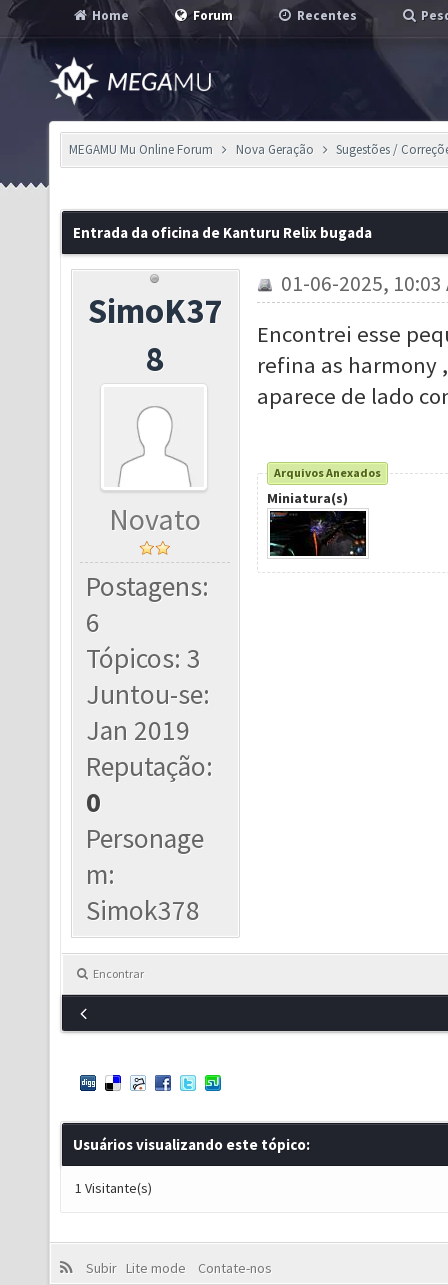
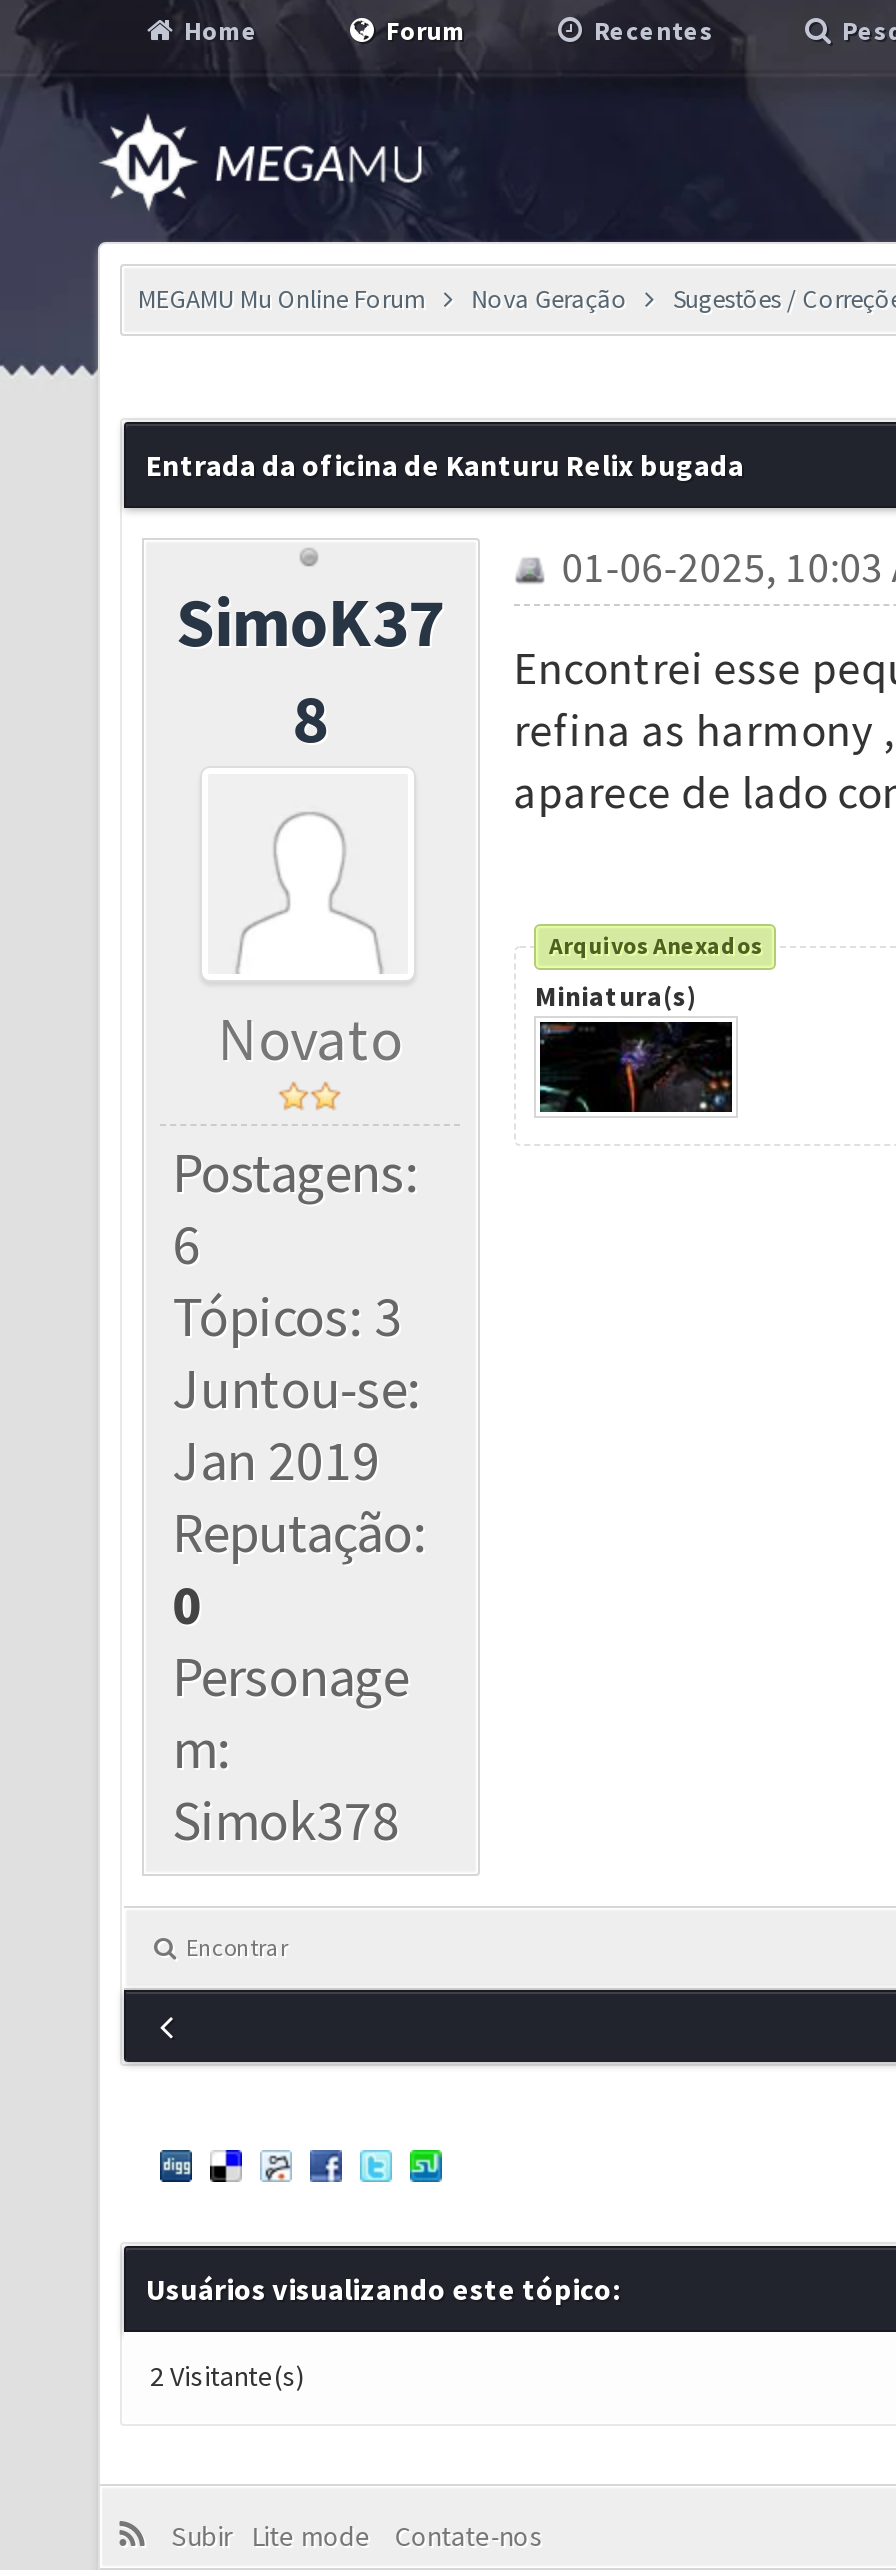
- 1 Visitante(s)
+ 2 Visitante(s)
